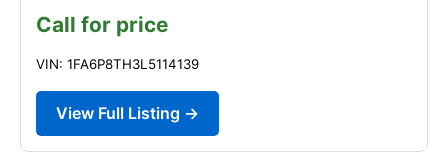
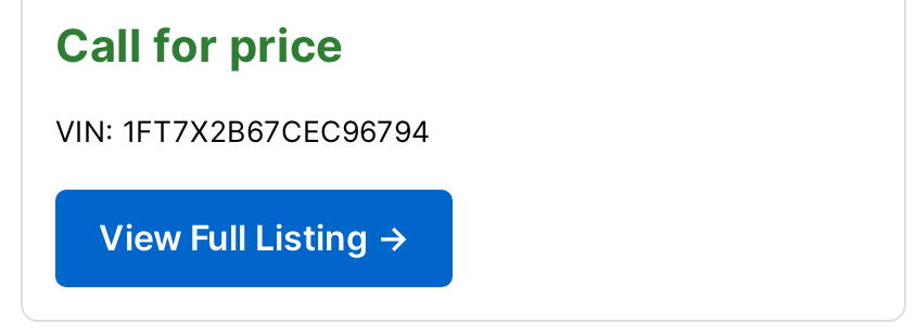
- VIN: 1FA6P8TH3L5114139
+ VIN: 1FT7X2B67CEC96794
